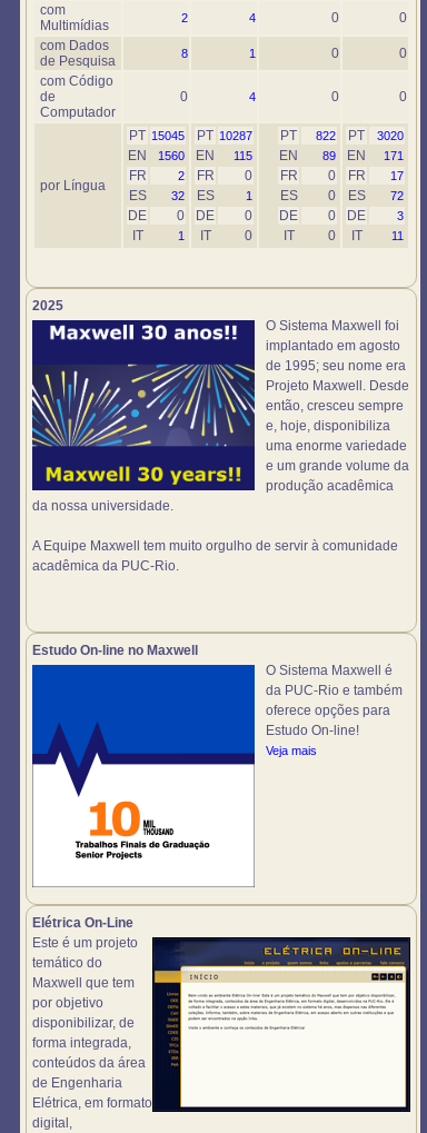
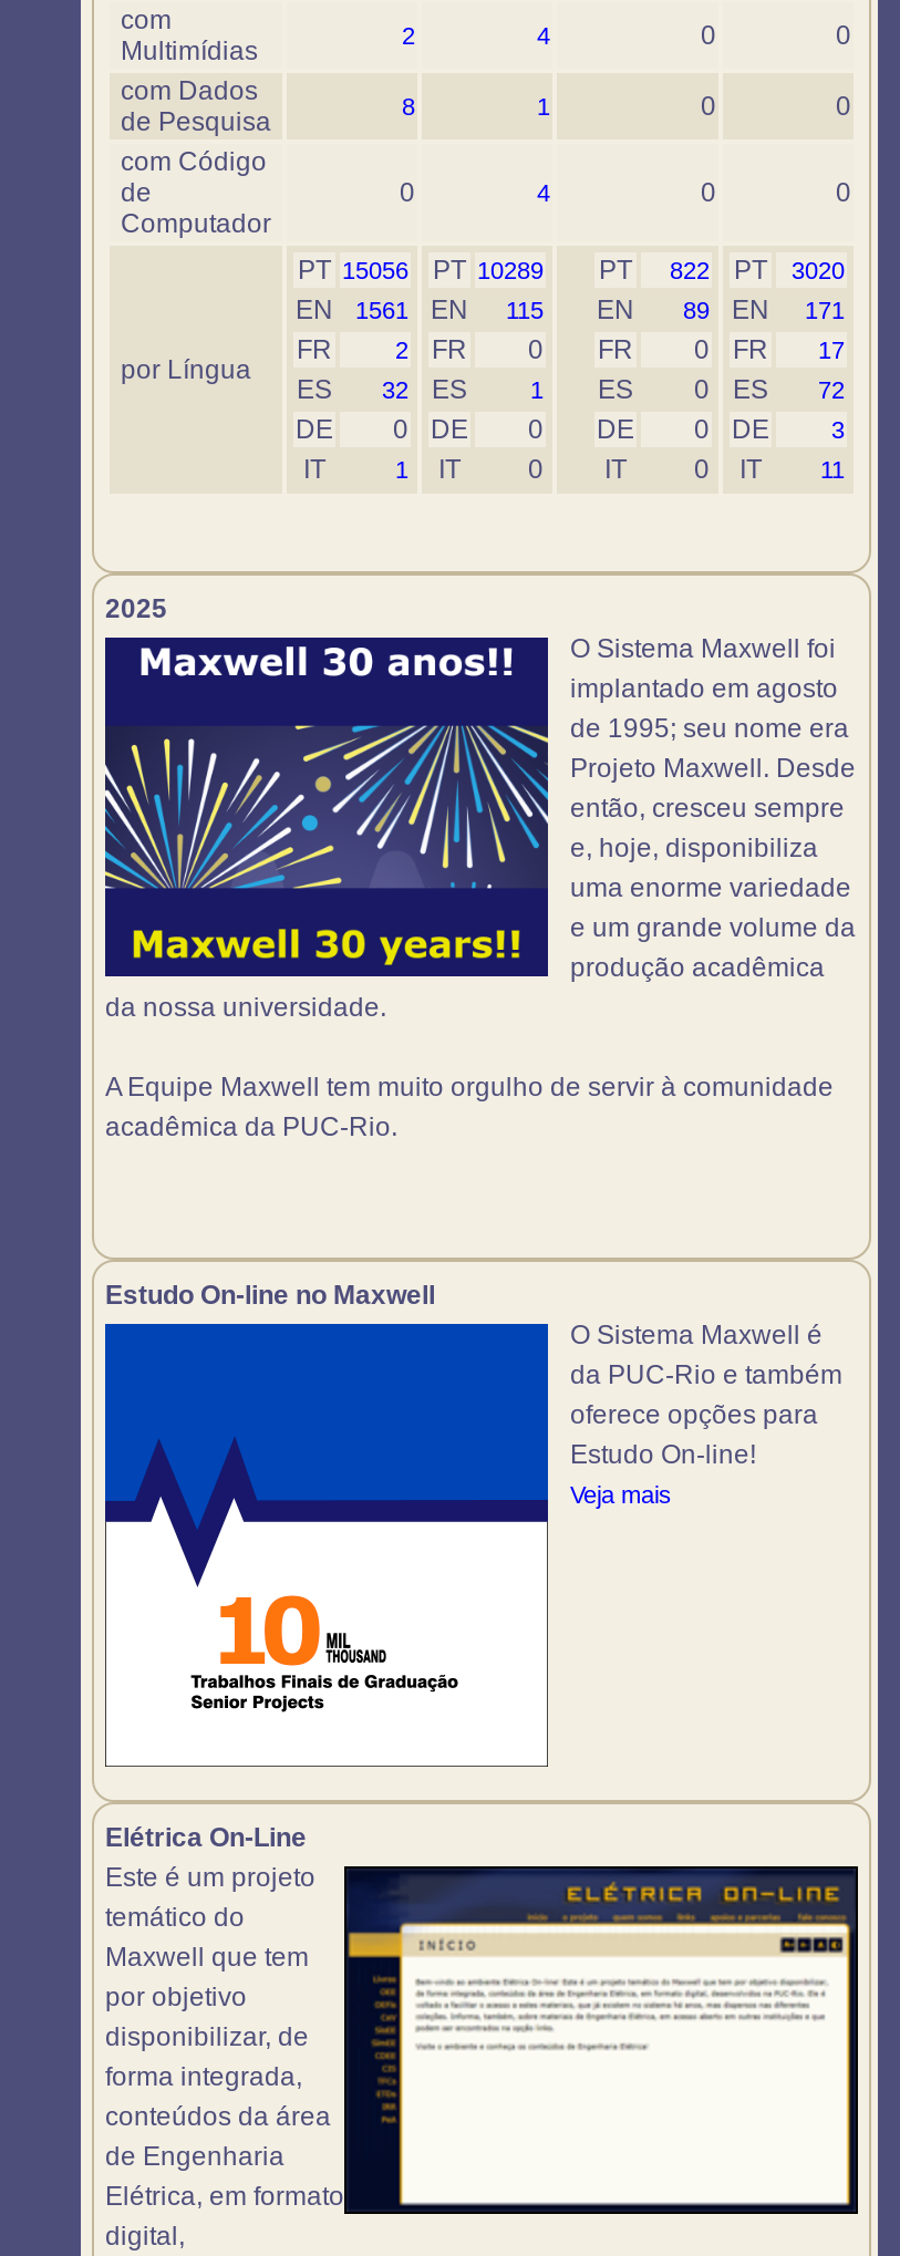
- PT 15045
+ PT 15056

- PT 10287
+ PT 10289

- EN 1560 EN 115 EN 89 EN 171
+ EN 1561 EN 115 EN 89 EN 171
